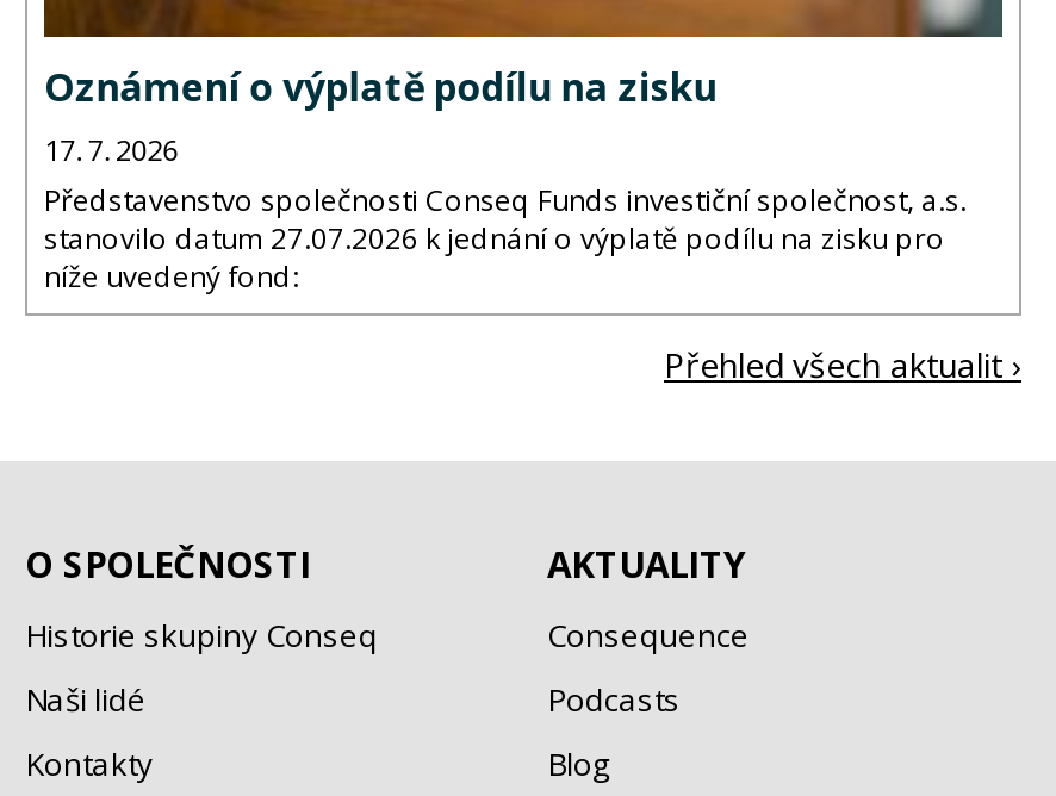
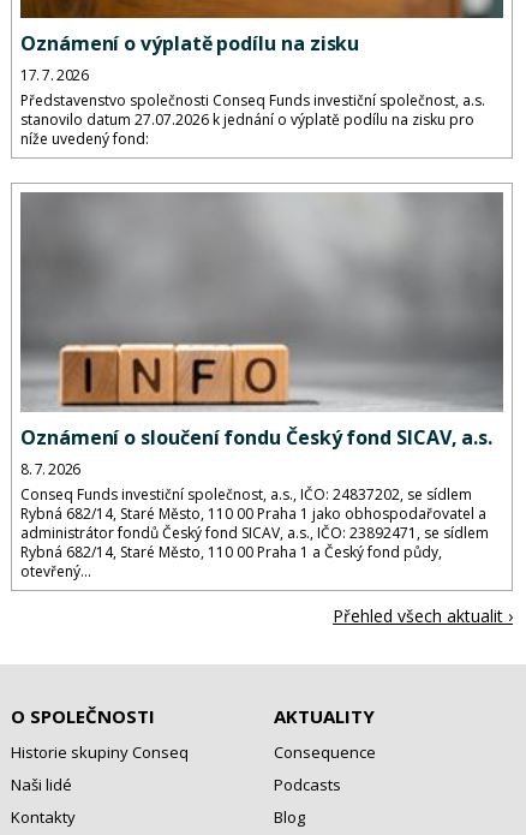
+ [image]
+ Oznámení o sloučení fondu Český fond SICAV, a.s.
+ 8. 7. 2026
+ Conseq Funds investiční společnost, a.s., IČO: 24837202, se sídlem
+ Rybná 682/14, Staré Město, 110 00 Praha 1 jako obhospodařovatel a
+ administrátor fondů Český fond SICAV, a.s., IČO: 23892471, se sídlem
+ Rybná 682/14, Staré Město, 110 00 Praha 1 a Český fond půdy,
+ otevřený...
